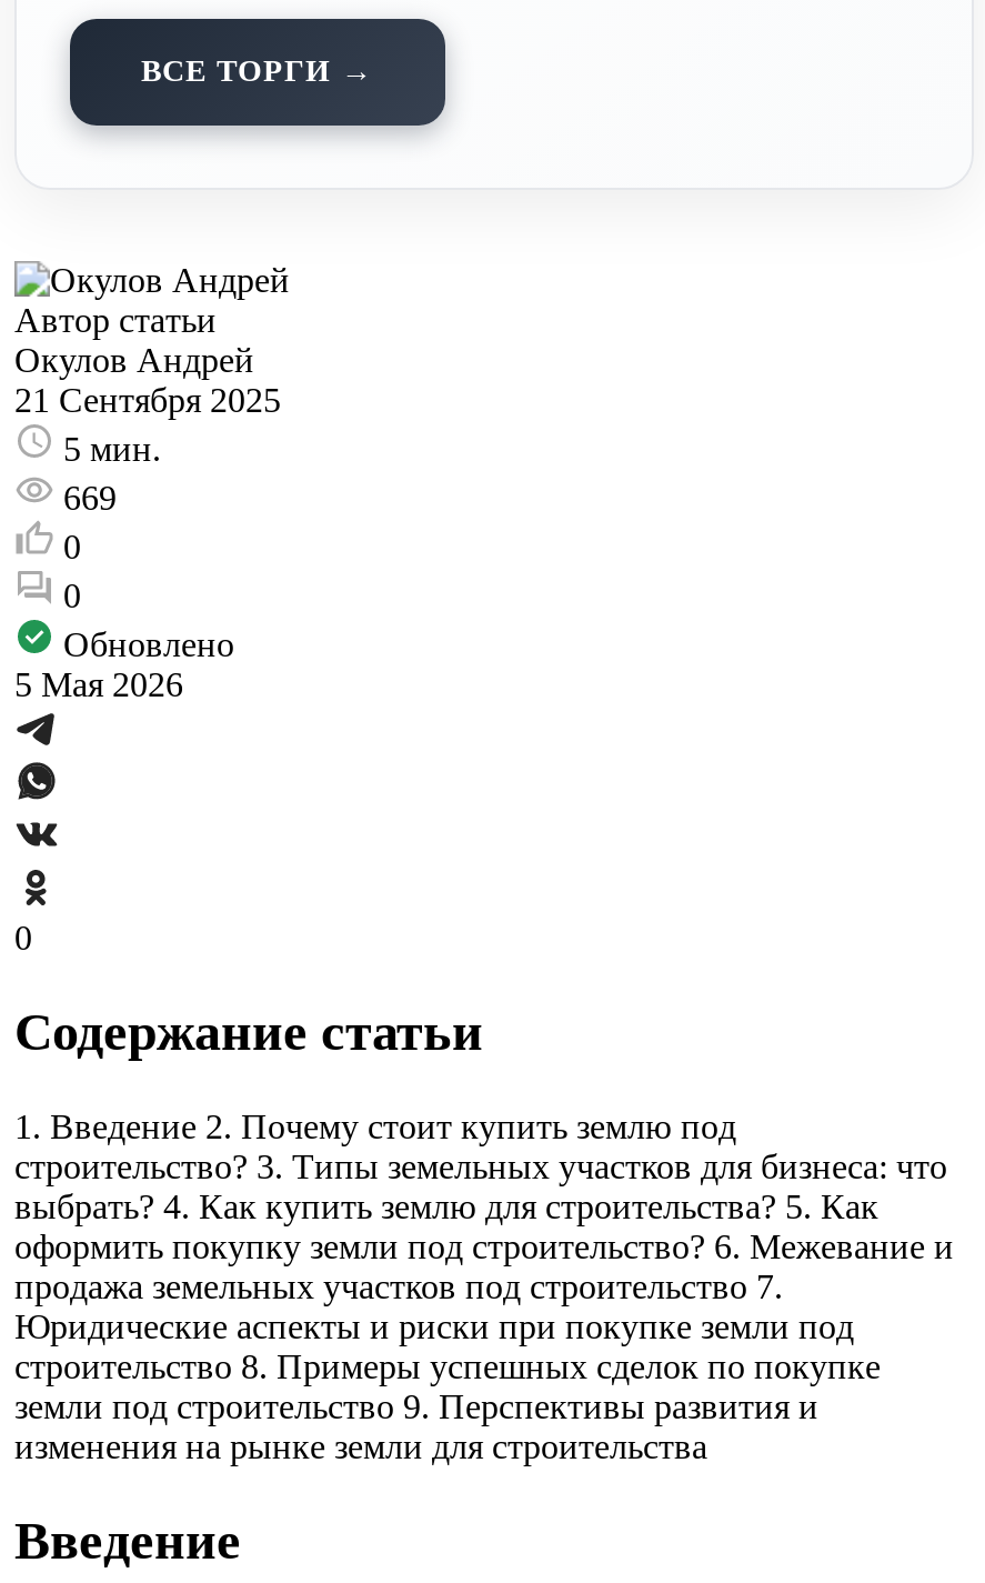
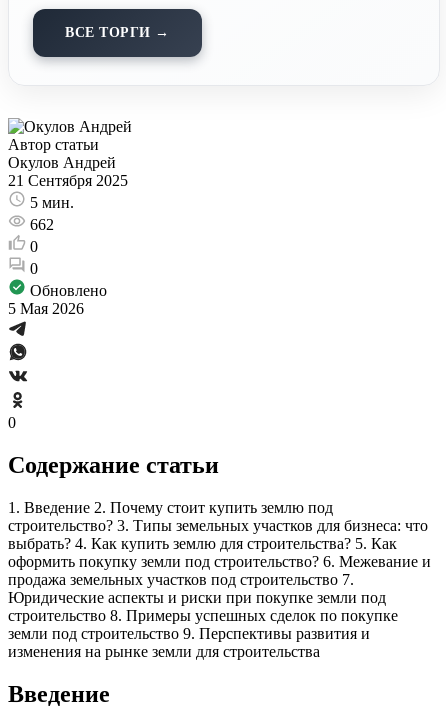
- 669
+ 662
